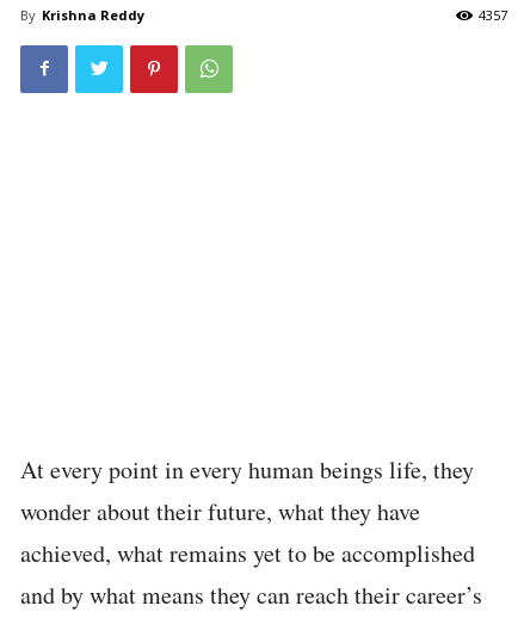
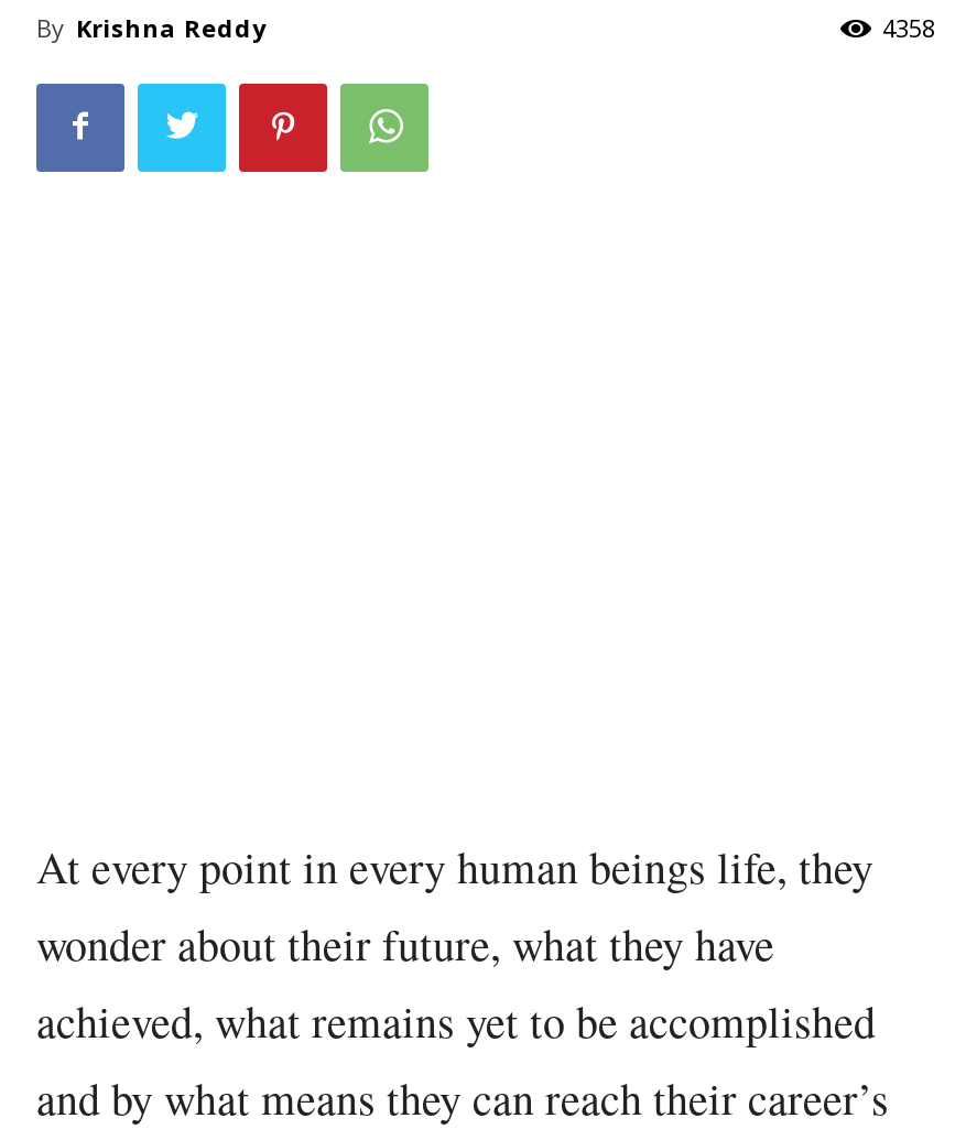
- 4357
+ 4358
